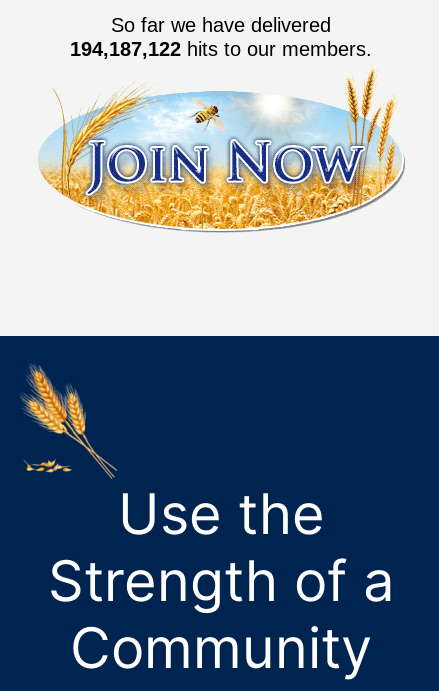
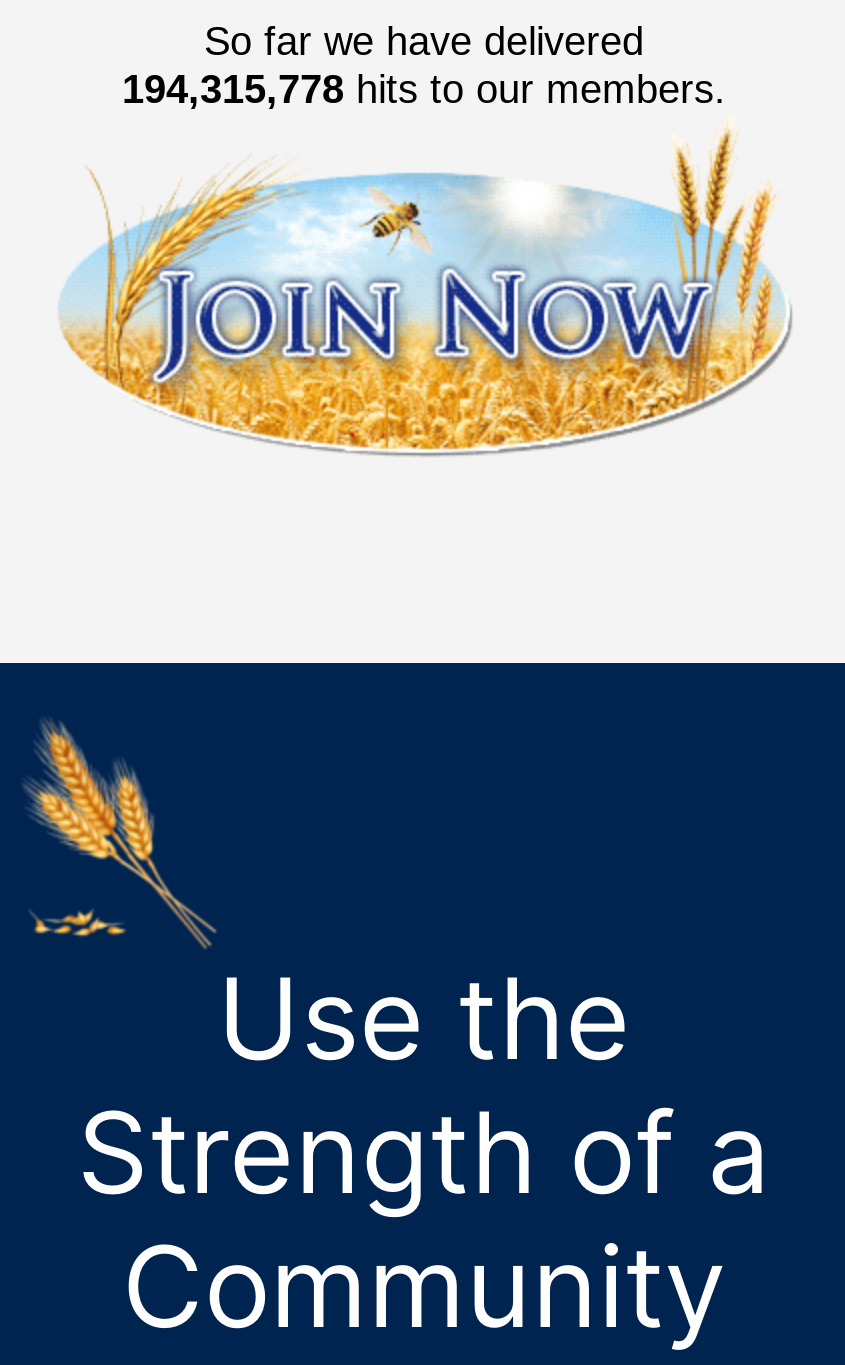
- 194,187,122 hits to our members.
+ 194,315,778 hits to our members.
